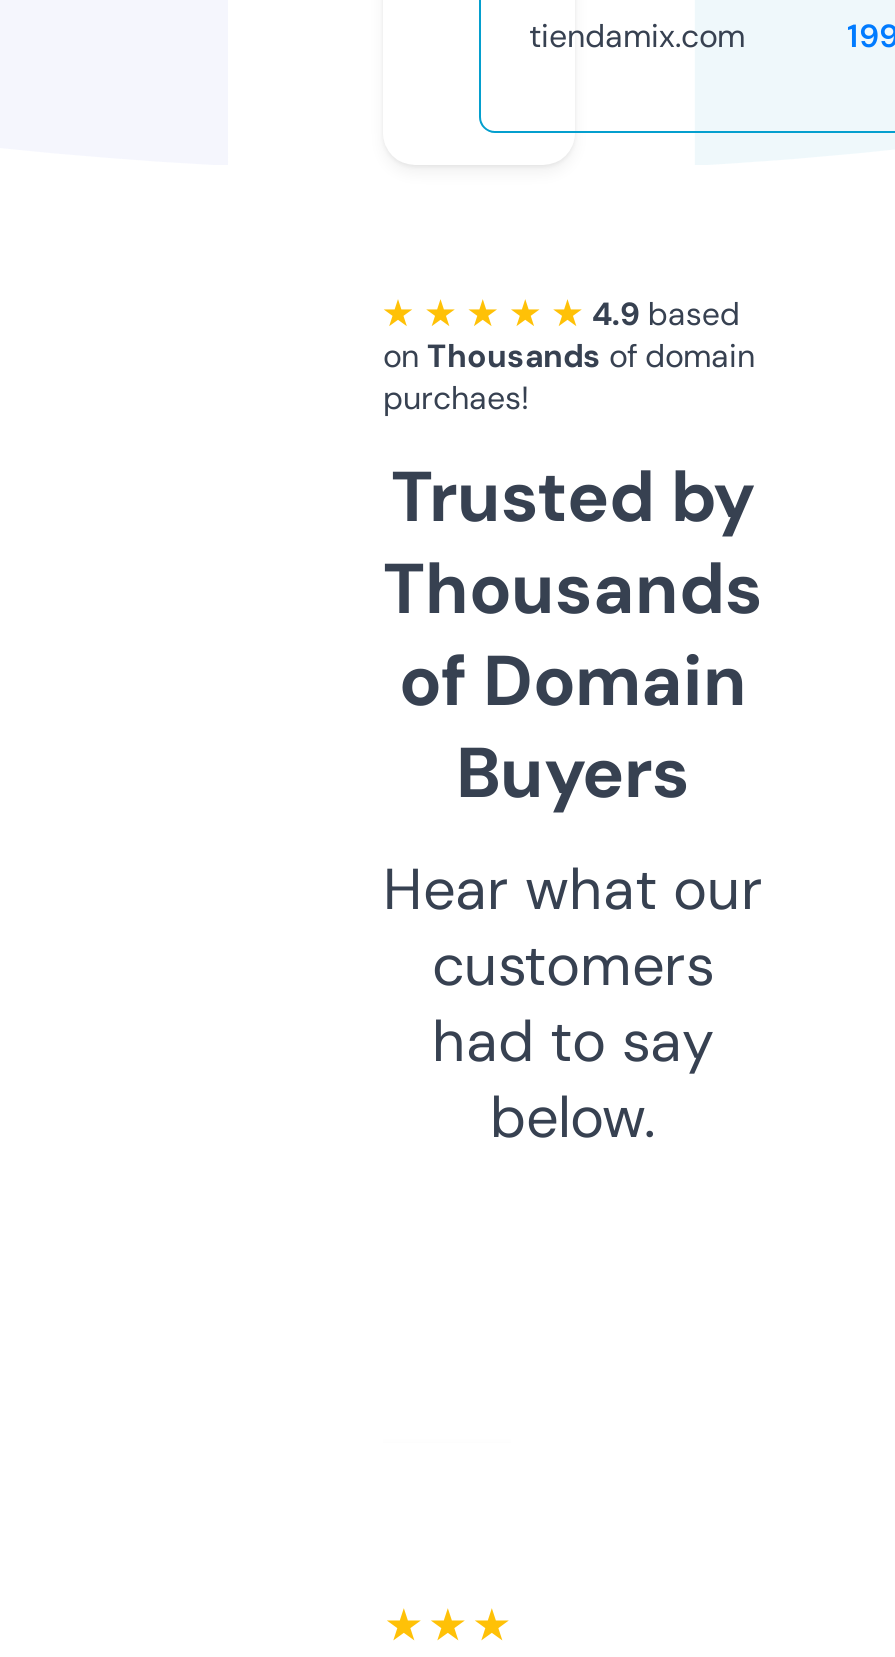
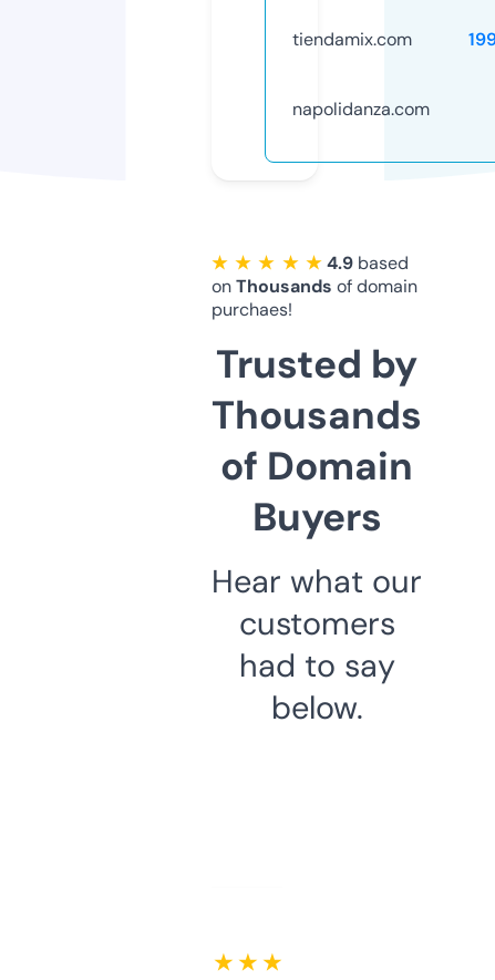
+ napolidanza.com

moved down: on Thousands of domain | purchaes! | Trusted by | ... | had to say | below.
